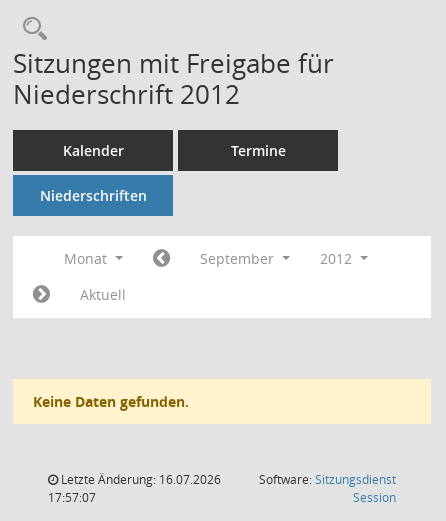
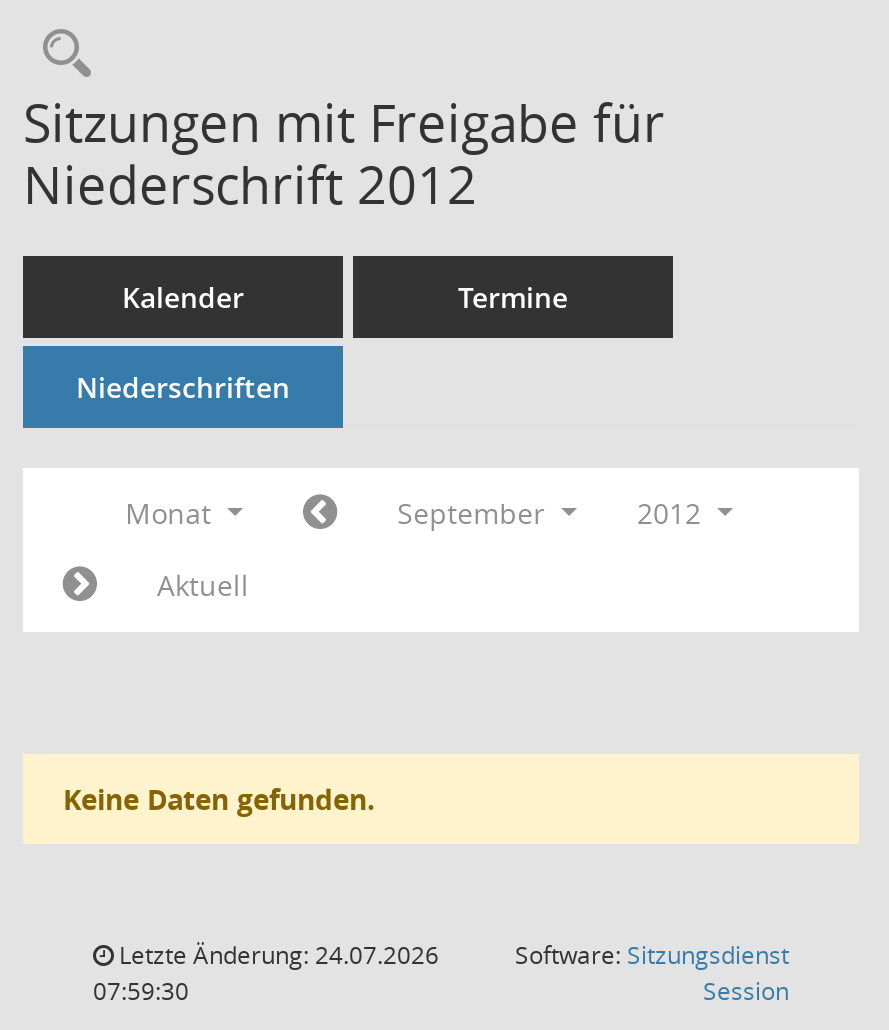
- Letzte Änderung: 16.07.2026
+ Letzte Änderung: 24.07.2026

- 17:57:07
+ 07:59:30
